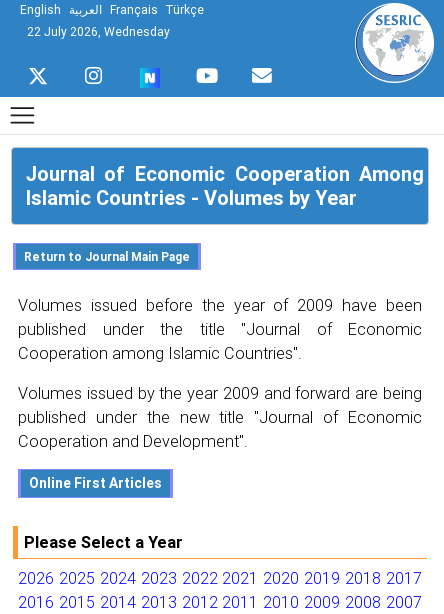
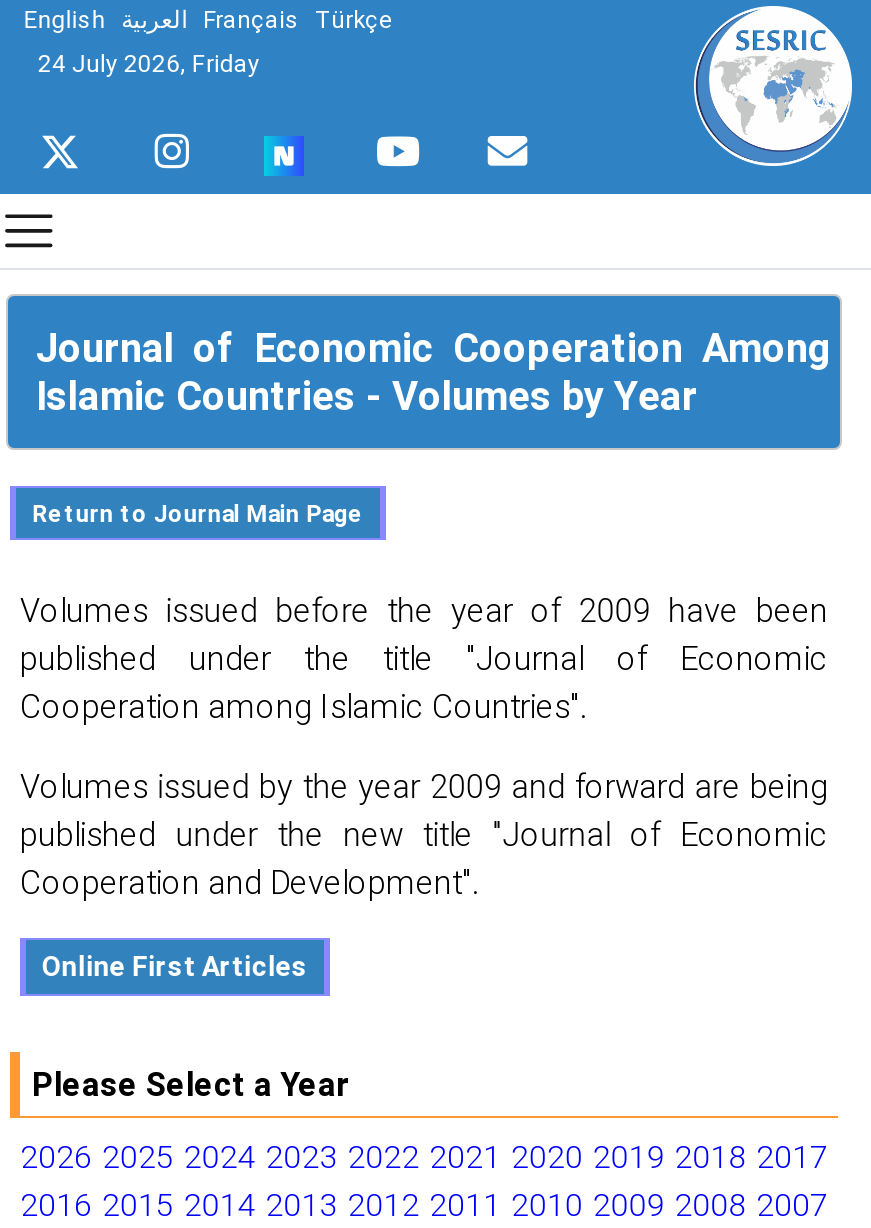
- 22 July 2026, Wednesday
+ 24 July 2026, Friday
